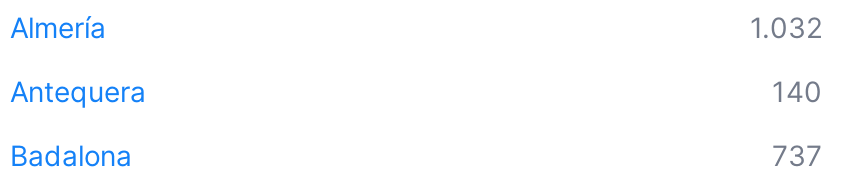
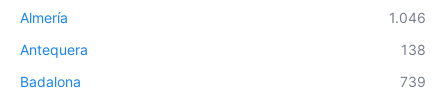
- 1.032
+ 1.046

- 140
+ 138

- 737
+ 739
